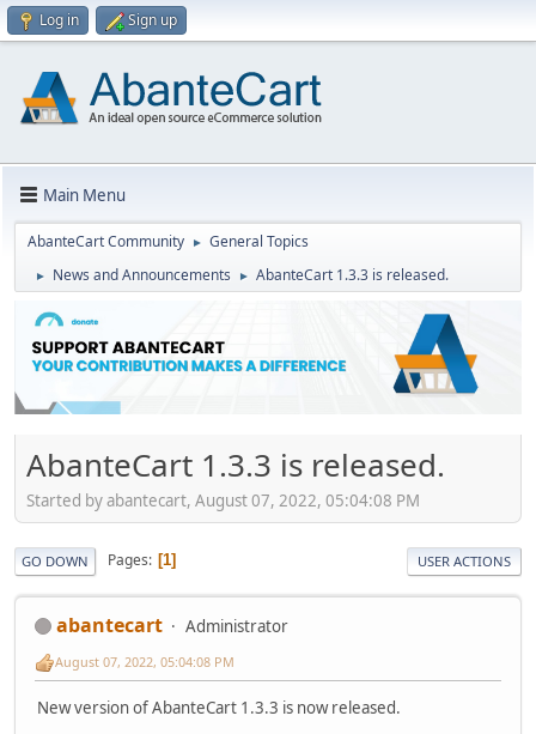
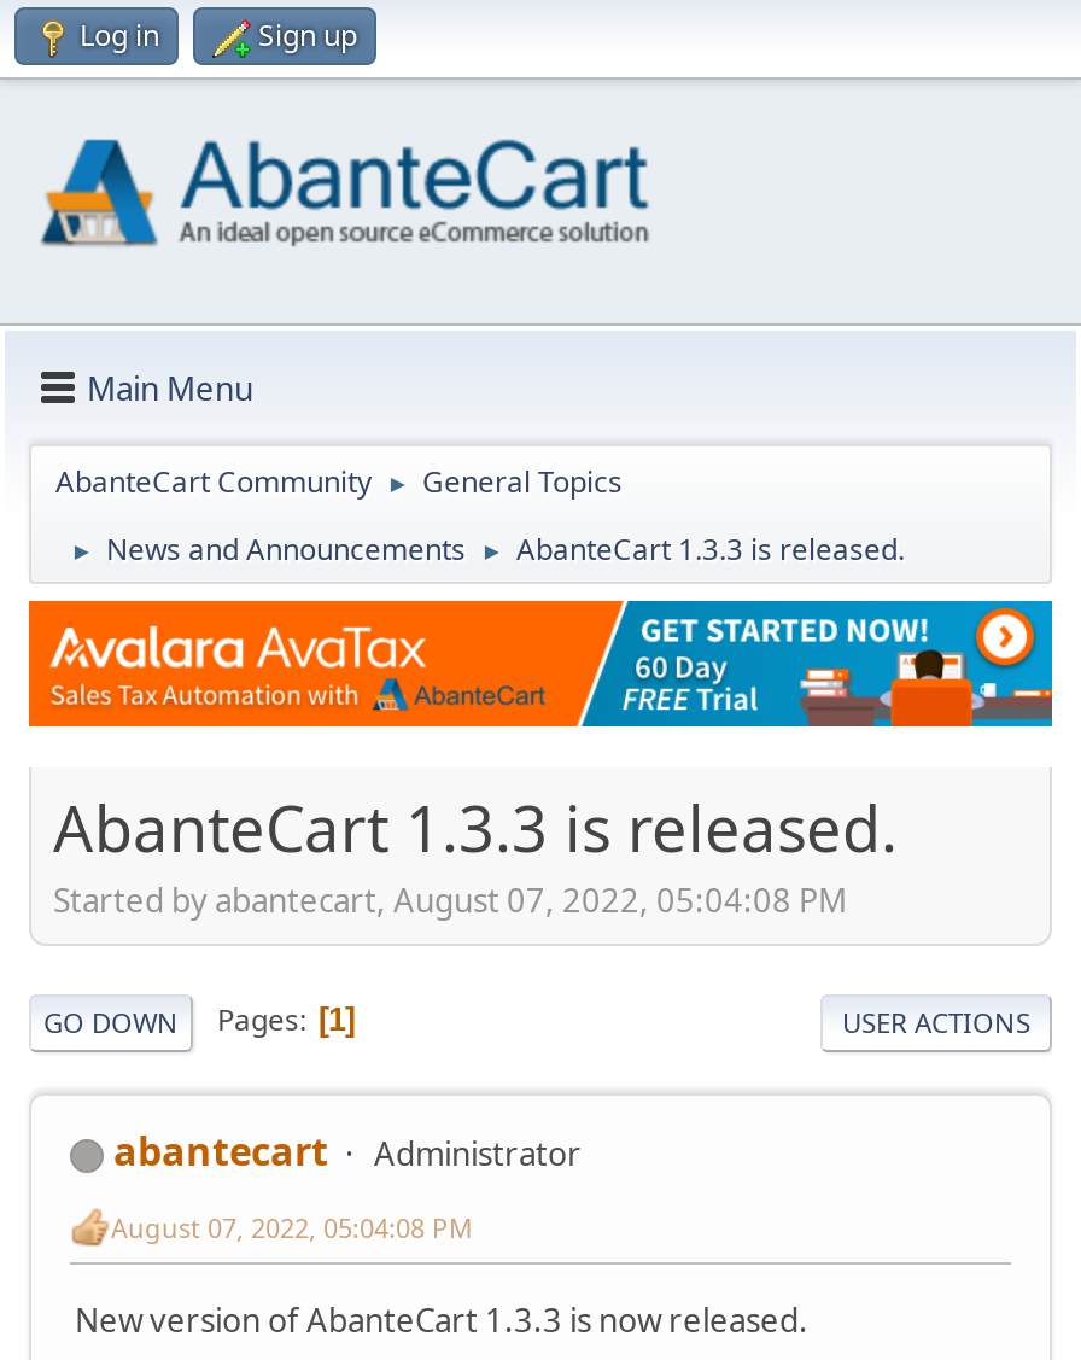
- [image]
+ [image]
